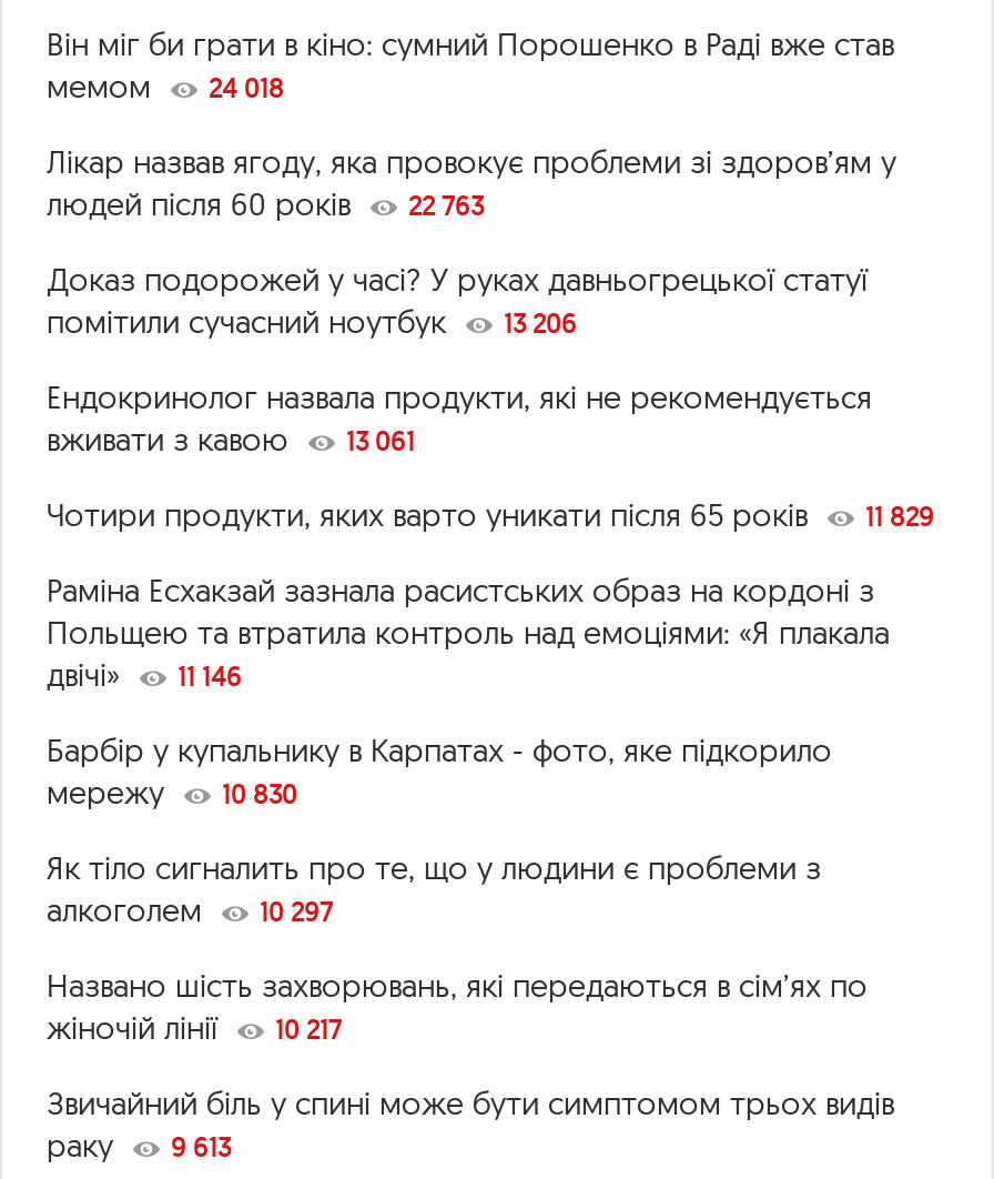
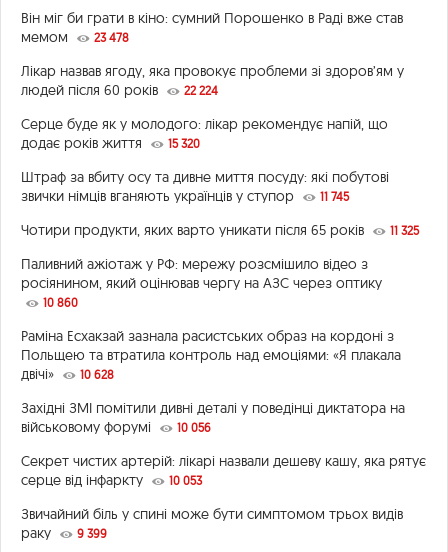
- мемом 24 018
+ мемом 23 478

- людей після 60 років 22 763
+ людей після 60 років 22 224

- Доказ подорожей у часі? У руках давньогрецької статуї
- помітили сучасний ноутбук
- 13 206
+ Серце буде як у молодого: лікар рекомендує напій, що
+ додає років життя
+ 15 320

- Ендокринолог назвала продукти, які не рекомендується
- вживати з кавою
- 13 061
+ Штраф за вбиту осу та дивне миття посуду: які побутові
+ звички німців вганяють українців у ступор
+ 11 745

- 11 829
+ 11 325
+ Паливний ажіотаж у РФ: мережу розсмішило відео з
+ росіянином, який оцінював чергу на АЗС через оптику
+ 10 860

moved down: Раміна Есхакзай зазнала расистських образ на кордоні з | Польщею та втратила контроль над емоціями: «Я плакала | двічі»

- 11 146
- Барбір у купальнику в Карпатах - фото, яке підкорило
- мережу
- 10 830
- Як тіло сигналить про те, що у людини є проблеми з
- алкоголем
- 10 297
- Названо шість захворювань, які передаються в сім’ях по
- жіночій лінії
- 10 217
+ 10 628
+ Західні ЗМІ помітили дивні деталі у поведінці диктатора на
+ військовому форумі
+ 10 056
+ Секрет чистих артерій: лікарі назвали дешеву кашу, яка рятує
+ серце від інфаркту
+ 10 053

- раку 9 613
+ раку 9 399
